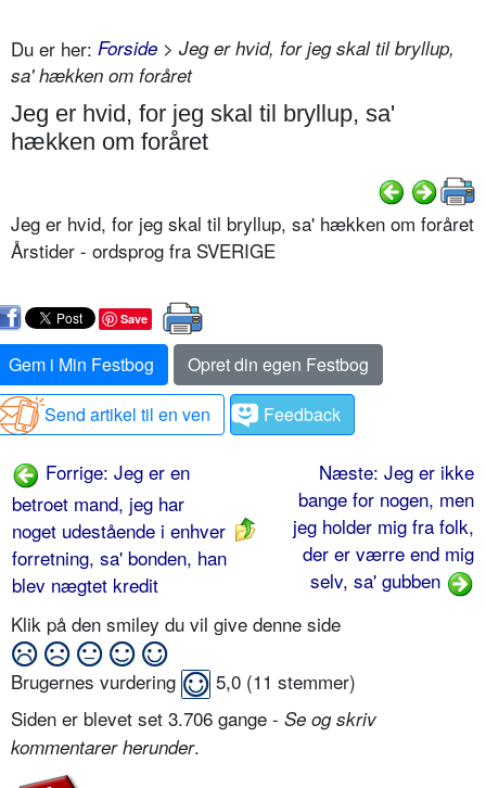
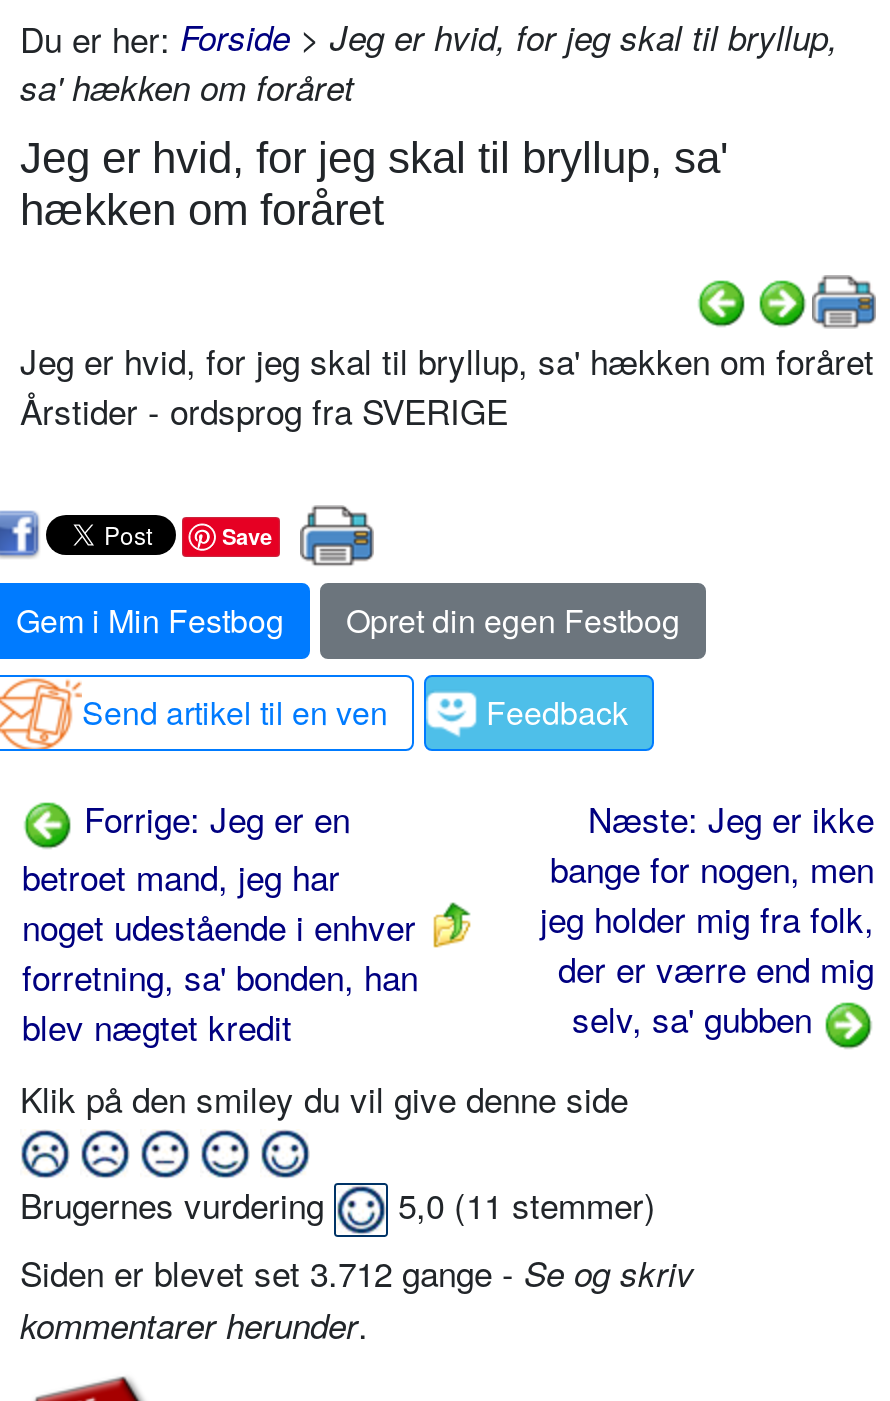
- Siden er blevet set 3.706 gange - Se og skriv
+ Siden er blevet set 3.712 gange - Se og skriv
